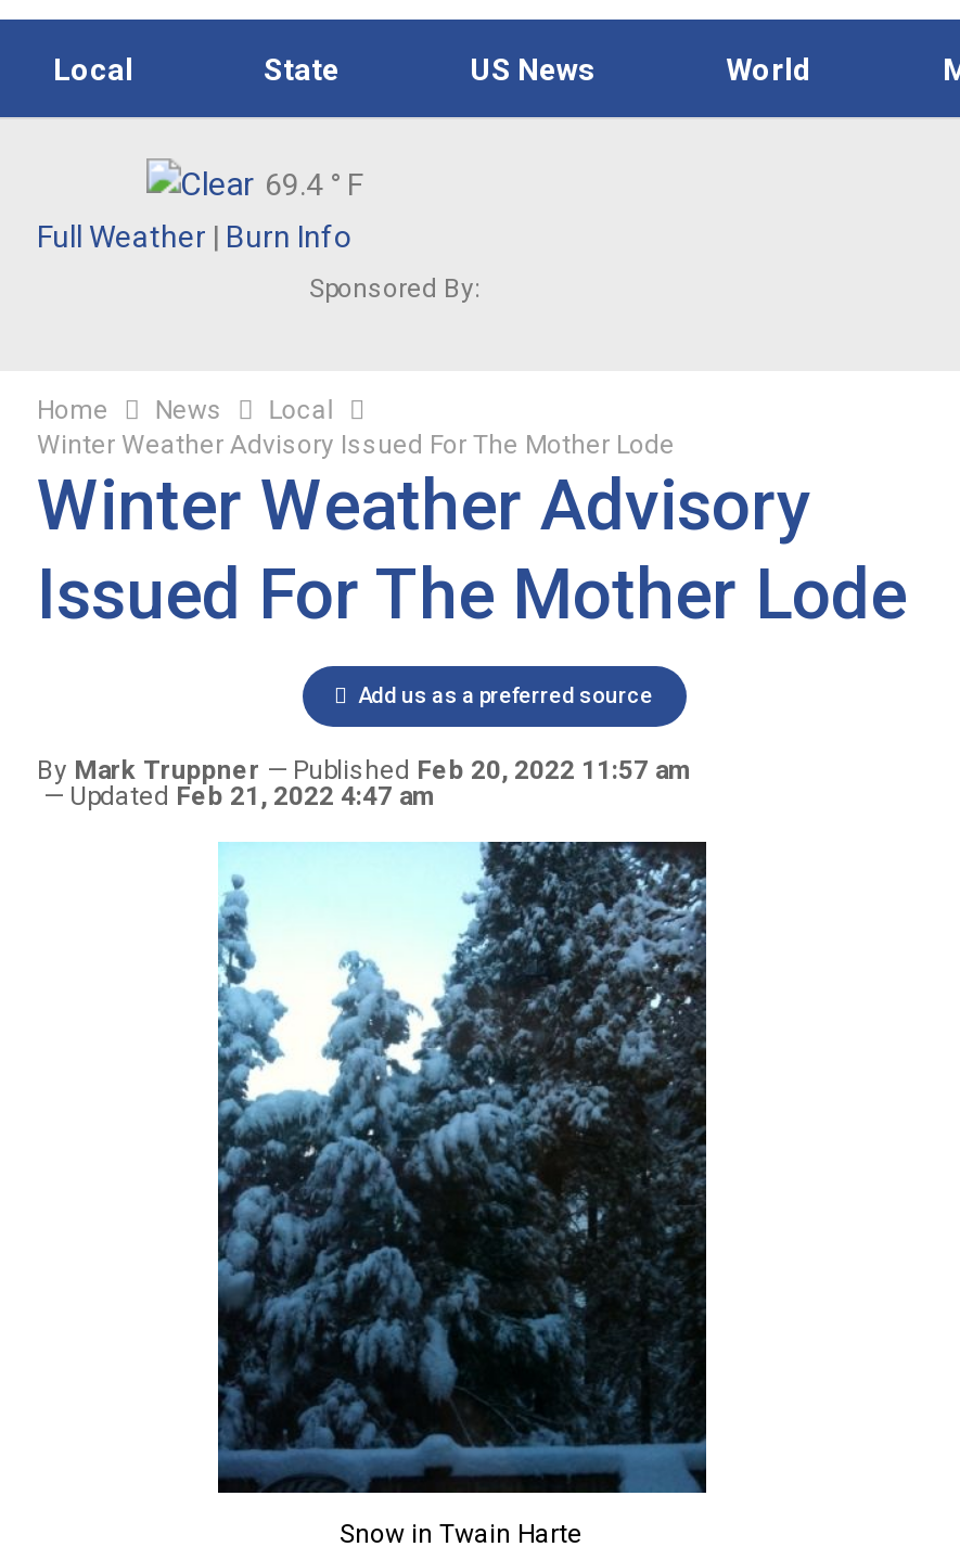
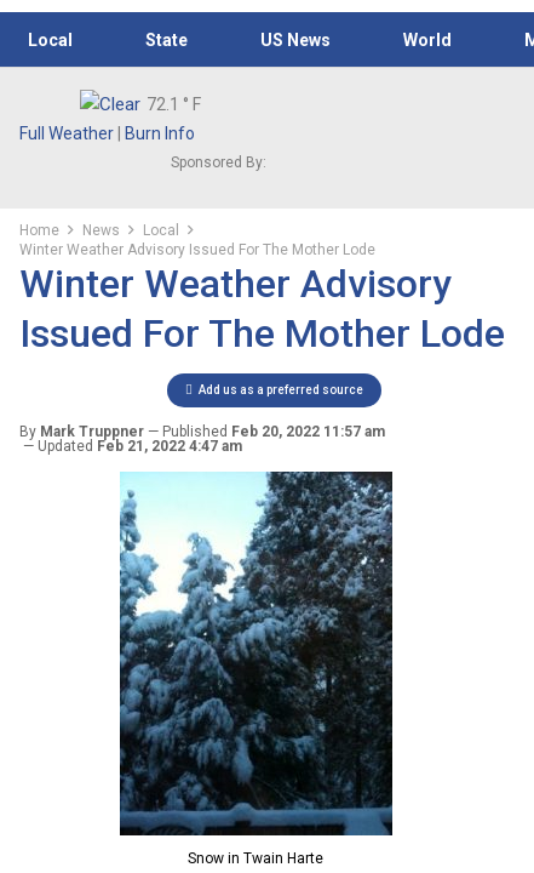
- 69.4 ° F
+ 72.1 ° F
